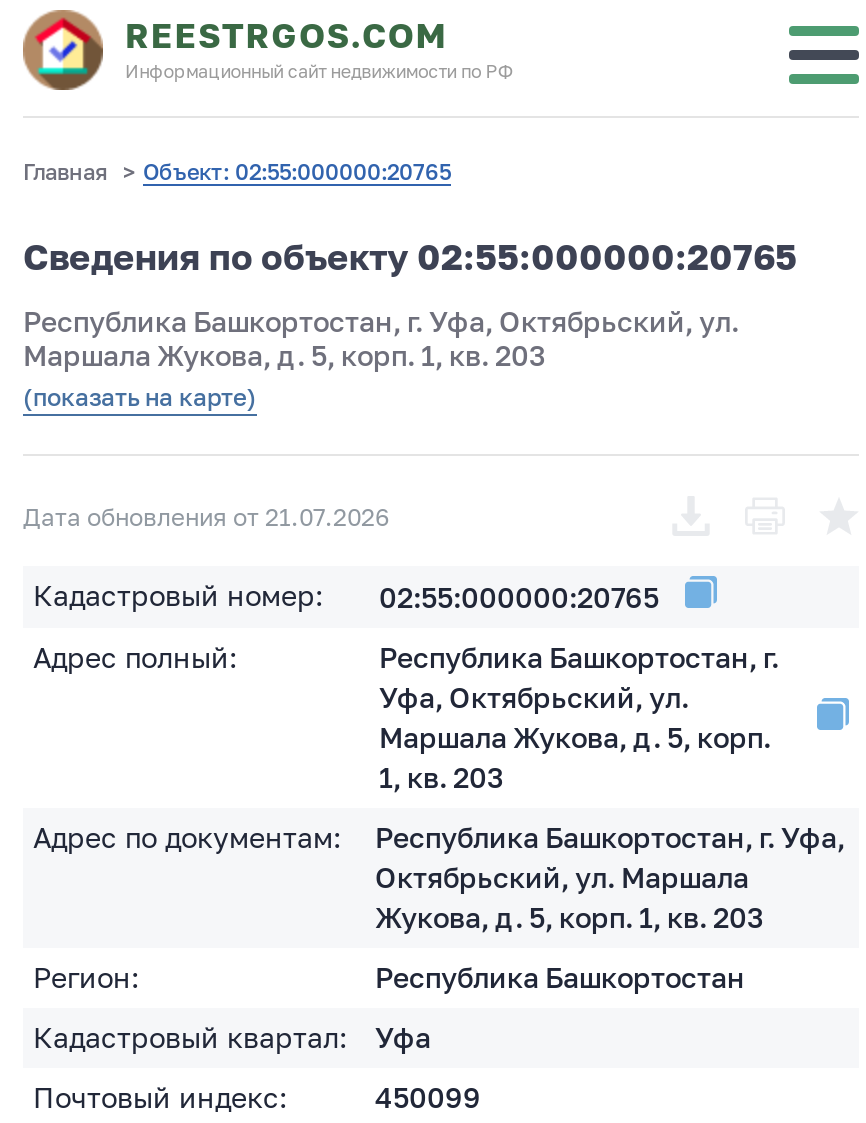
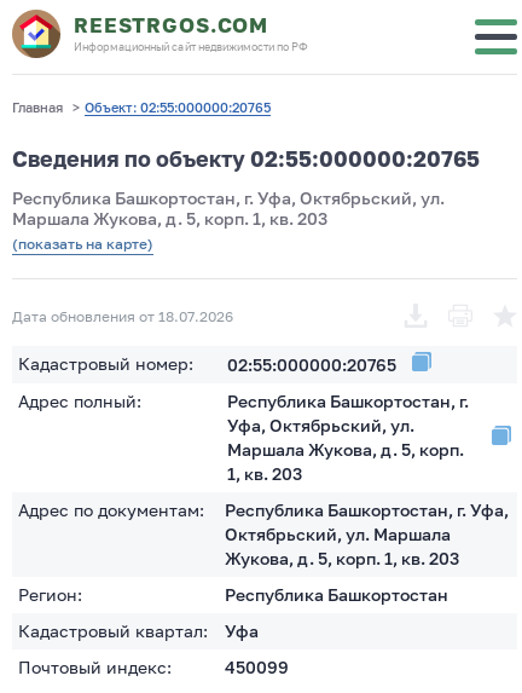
- Дата обновления от 21.07.2026
+ Дата обновления от 18.07.2026
